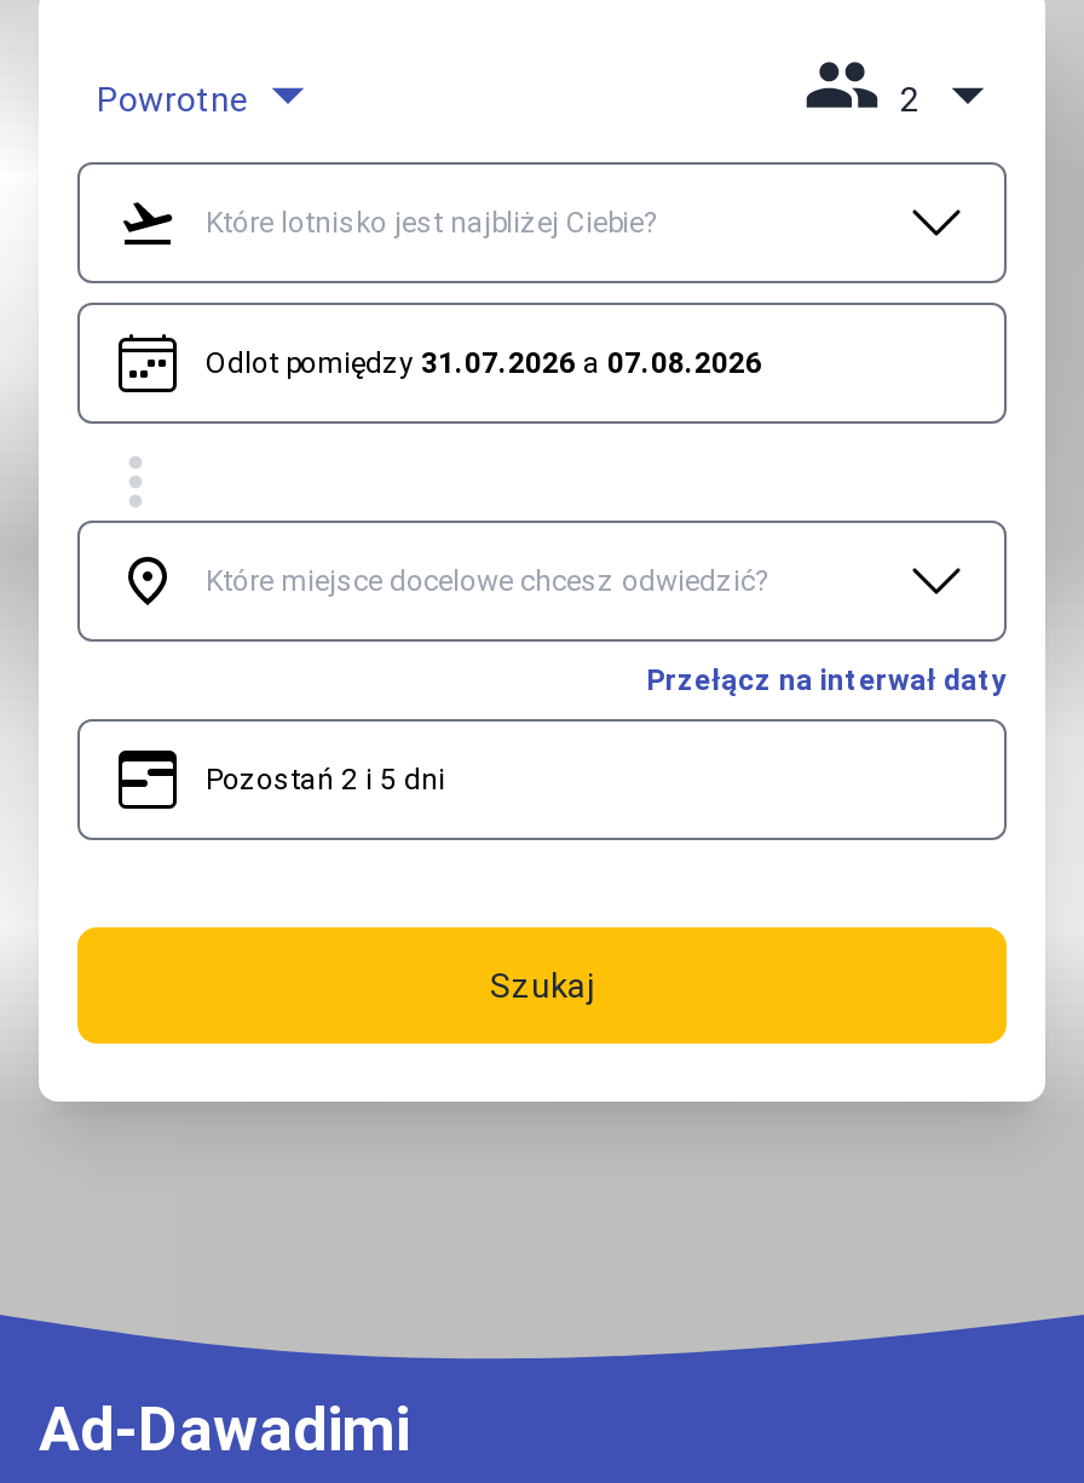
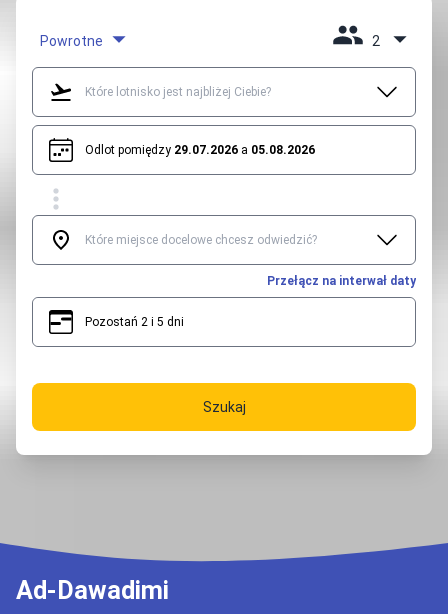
- Odlot pomiędzy 31.07.2026 a 07.08.2026
+ Odlot pomiędzy 29.07.2026 a 05.08.2026
